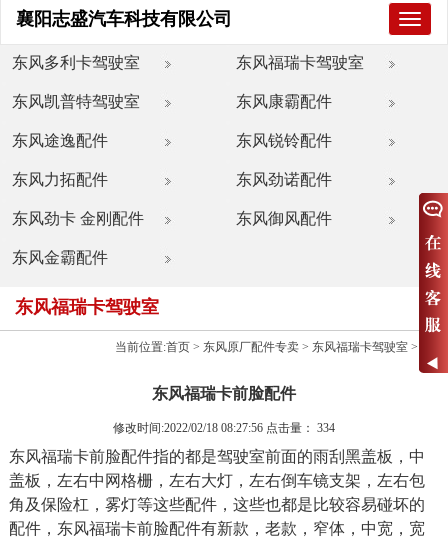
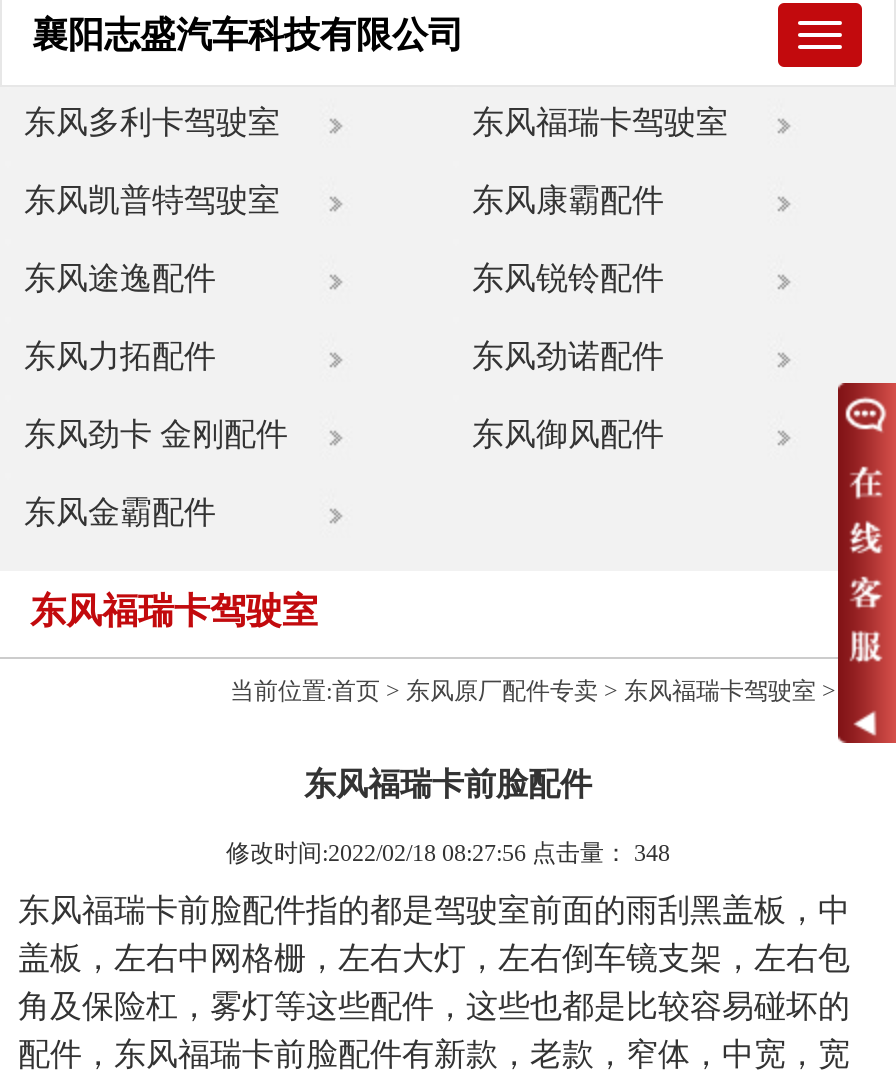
- 修改时间:2022/02/18 08:27:56 点击量：334
+ 修改时间:2022/02/18 08:27:56 点击量：348
